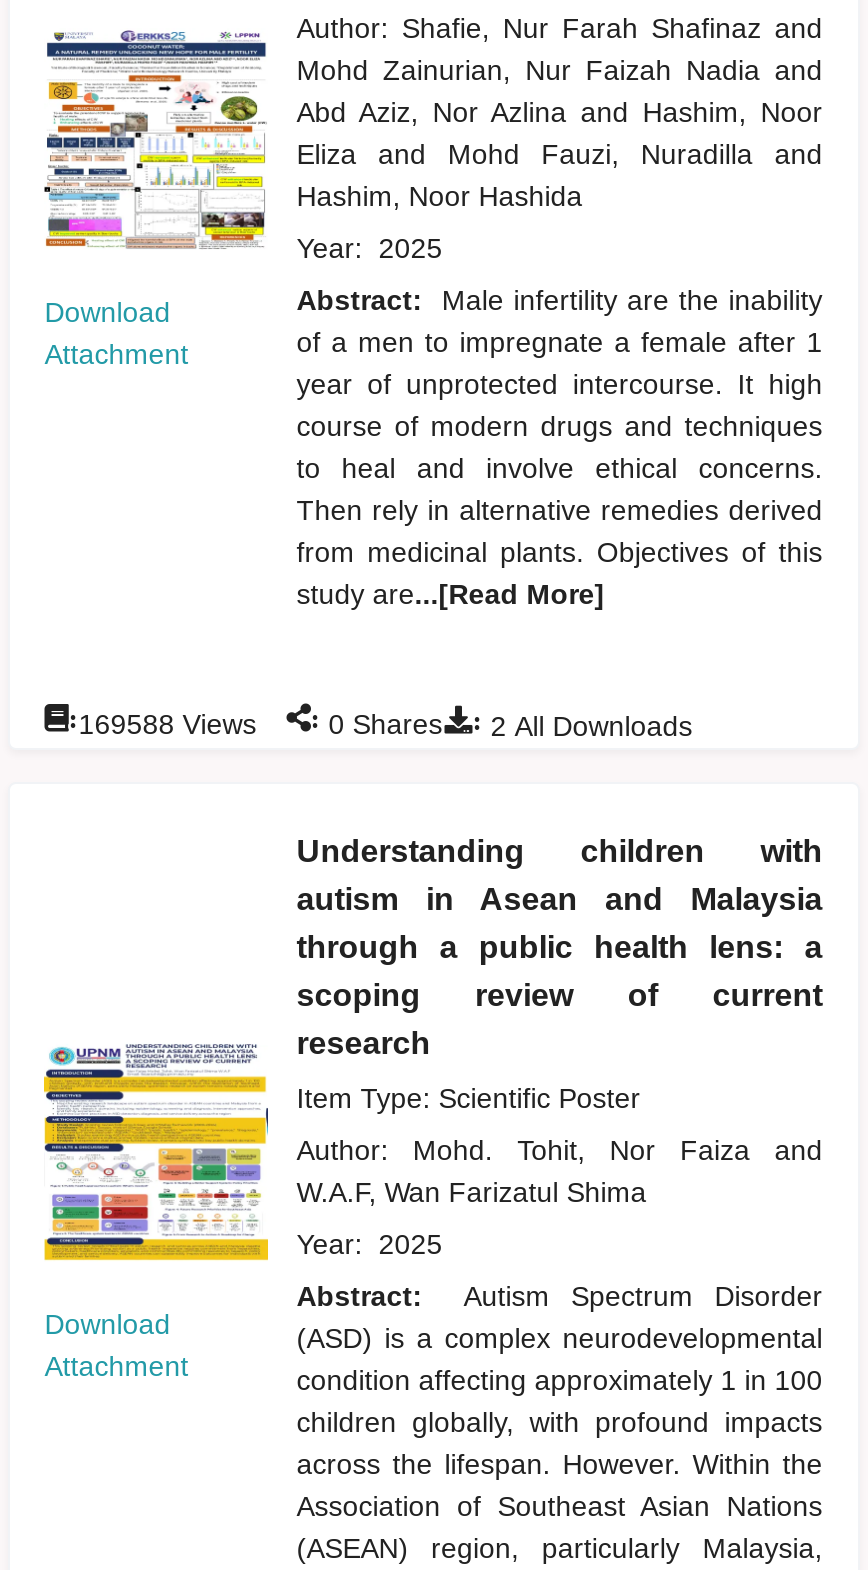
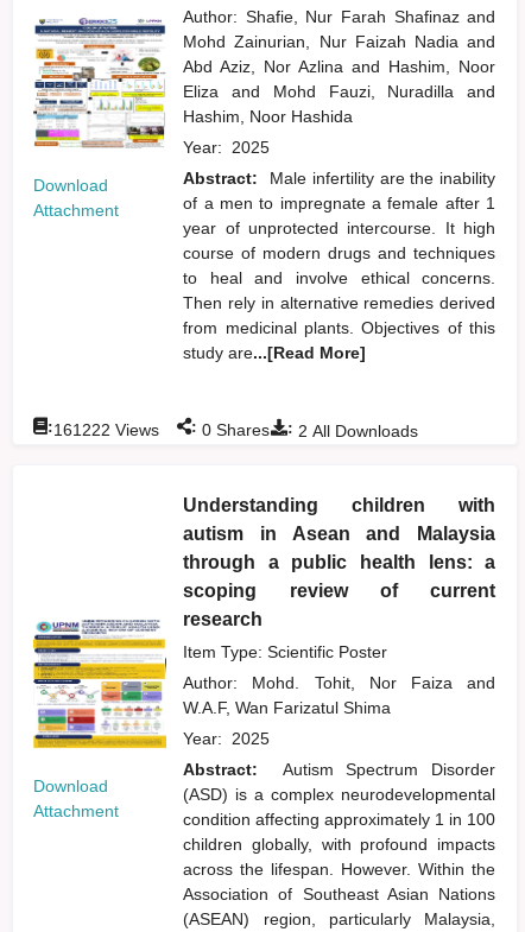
- :169588 Views : 0 Shares : 2 All Downloads
+ :161222 Views : 0 Shares : 2 All Downloads
